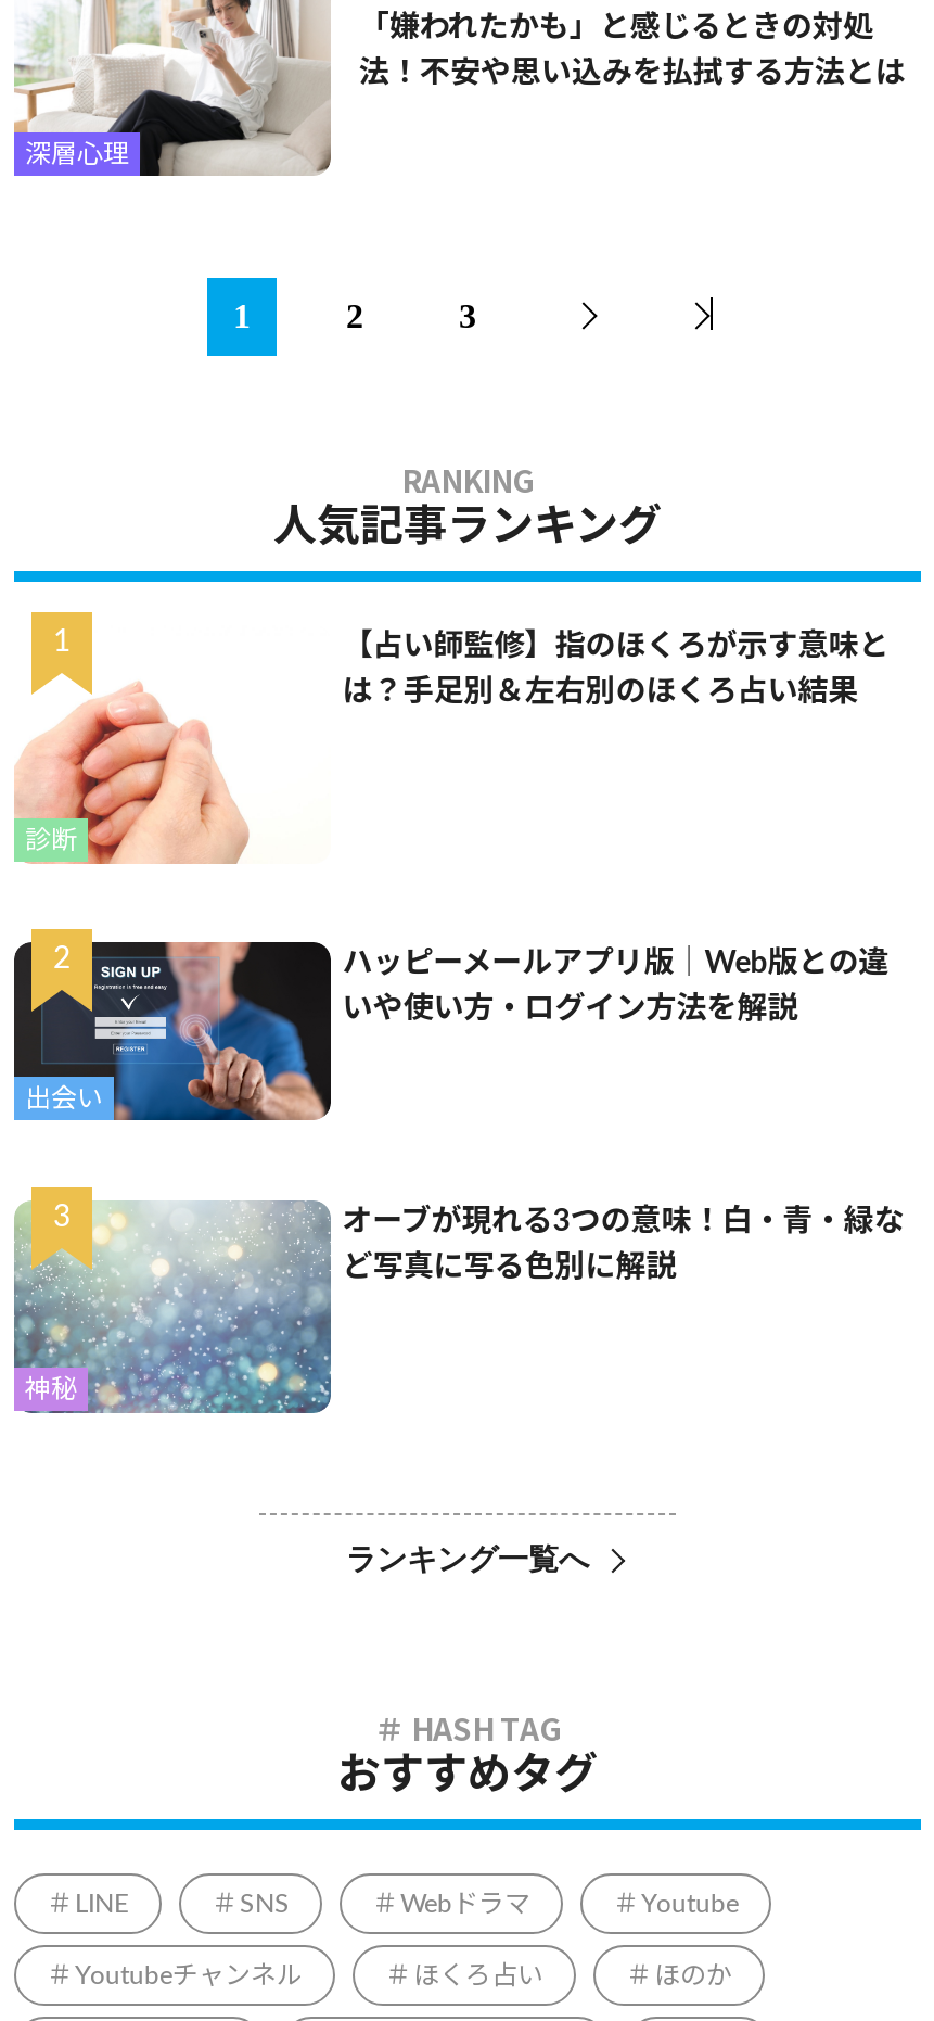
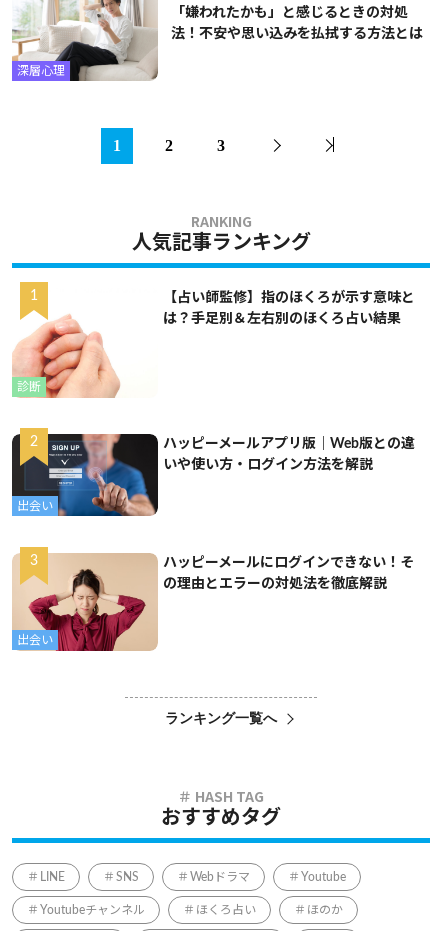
- [image]
- 神秘
+ [image]
+ 出会い

- オーブが現れる3つの意味！白・青・緑な
+ ハッピーメールにログインできない！そ

- ど写真に写る色別に解説
+ の理由とエラーの対処法を徹底解説
